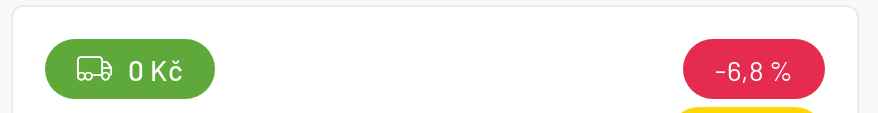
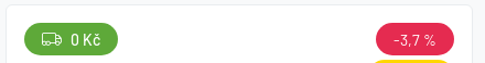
- -6,8 %
+ -3,7 %
